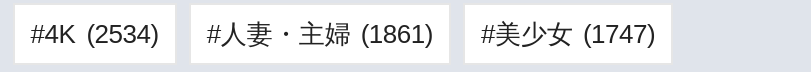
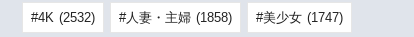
- 4K (2534)
+ 4K (2532)

- 人妻・主婦 (1861)
+ 人妻・主婦 (1858)
